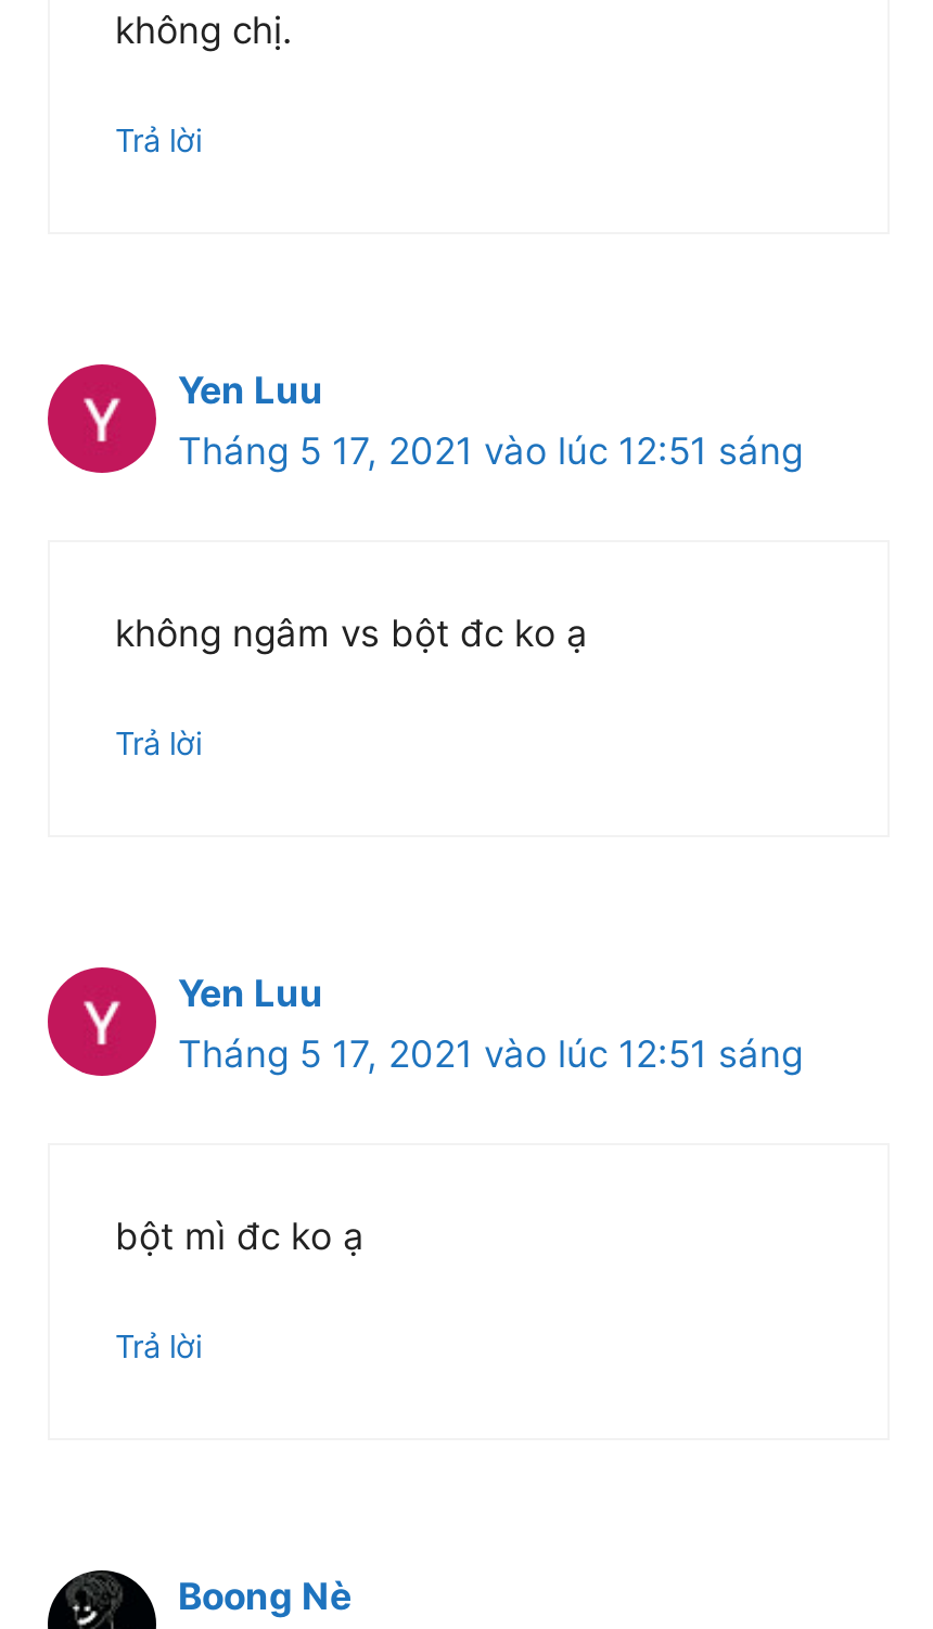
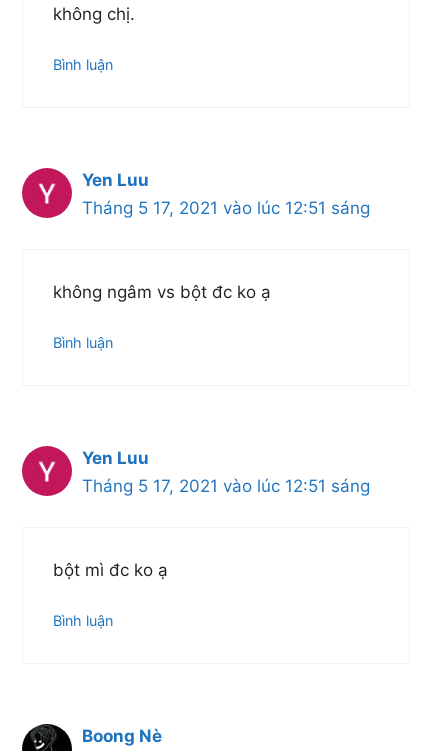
- Trả lời
+ Bình luận

- Trả lời
+ Bình luận

- Trả lời
+ Bình luận
